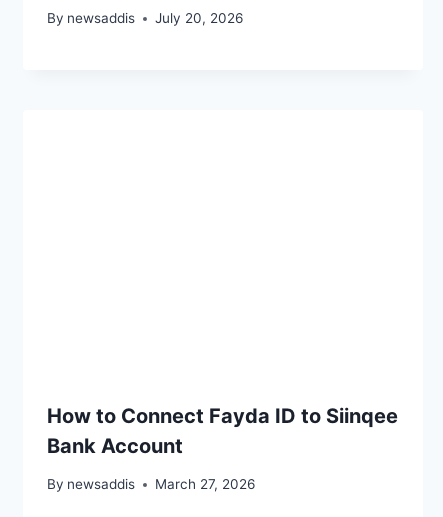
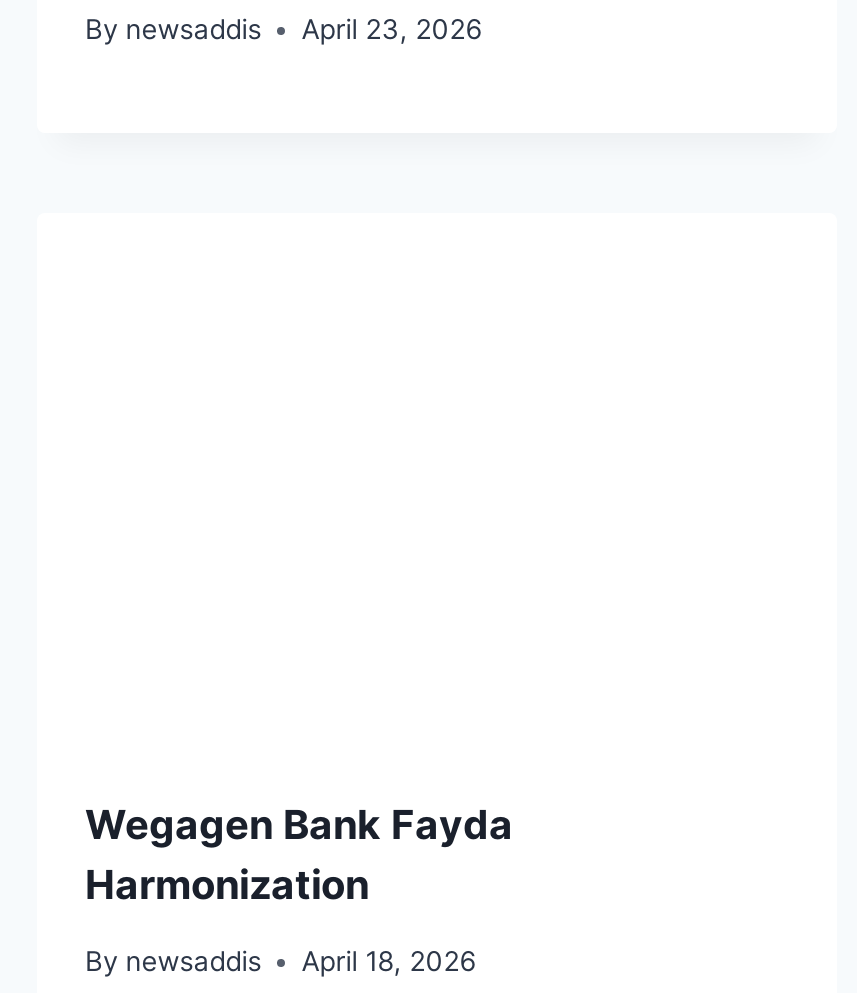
- By newsaddis July 20, 2026
+ By newsaddis April 23, 2026

- How to Connect Fayda ID to Siinqee
- Bank Account
+ Wegagen Bank Fayda
+ Harmonization

- By newsaddis March 27, 2026
+ By newsaddis April 18, 2026
